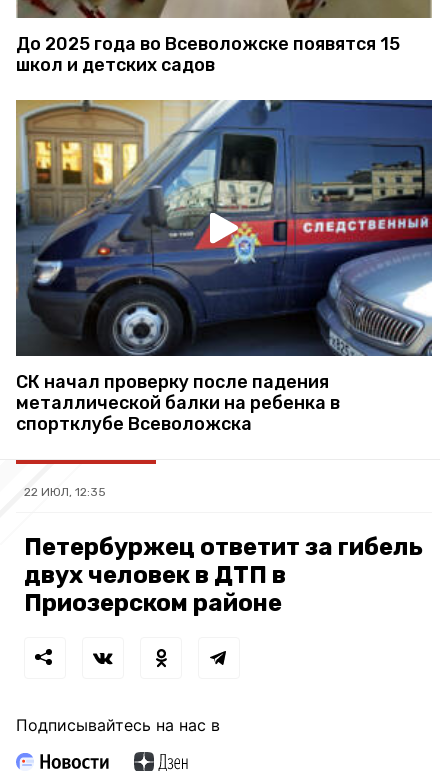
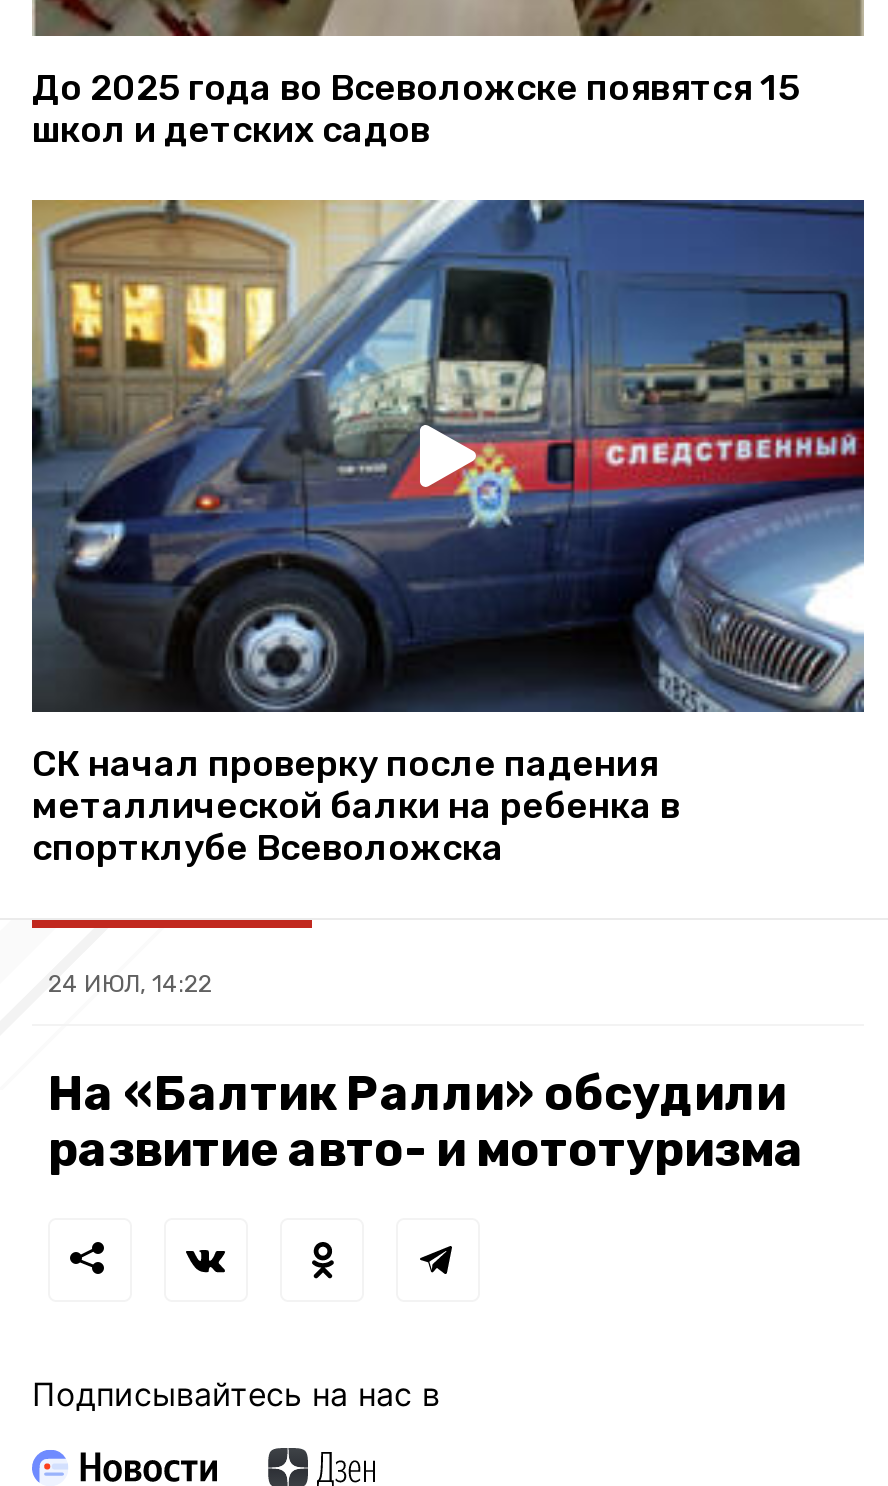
- 22 ИЮЛ, 12:35
+ 24 ИЮЛ, 14:22

- Петербуржец ответит за гибель
- двух человек в ДТП в
- Приозерском районе
+ На «Балтик Ралли» обсудили
+ развитие авто- и мототуризма
